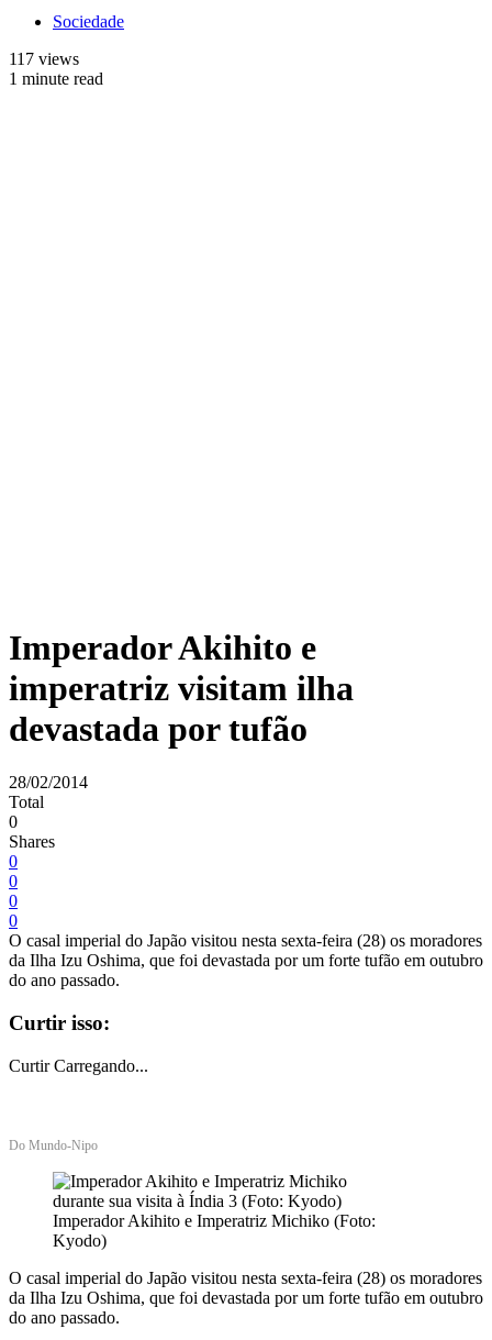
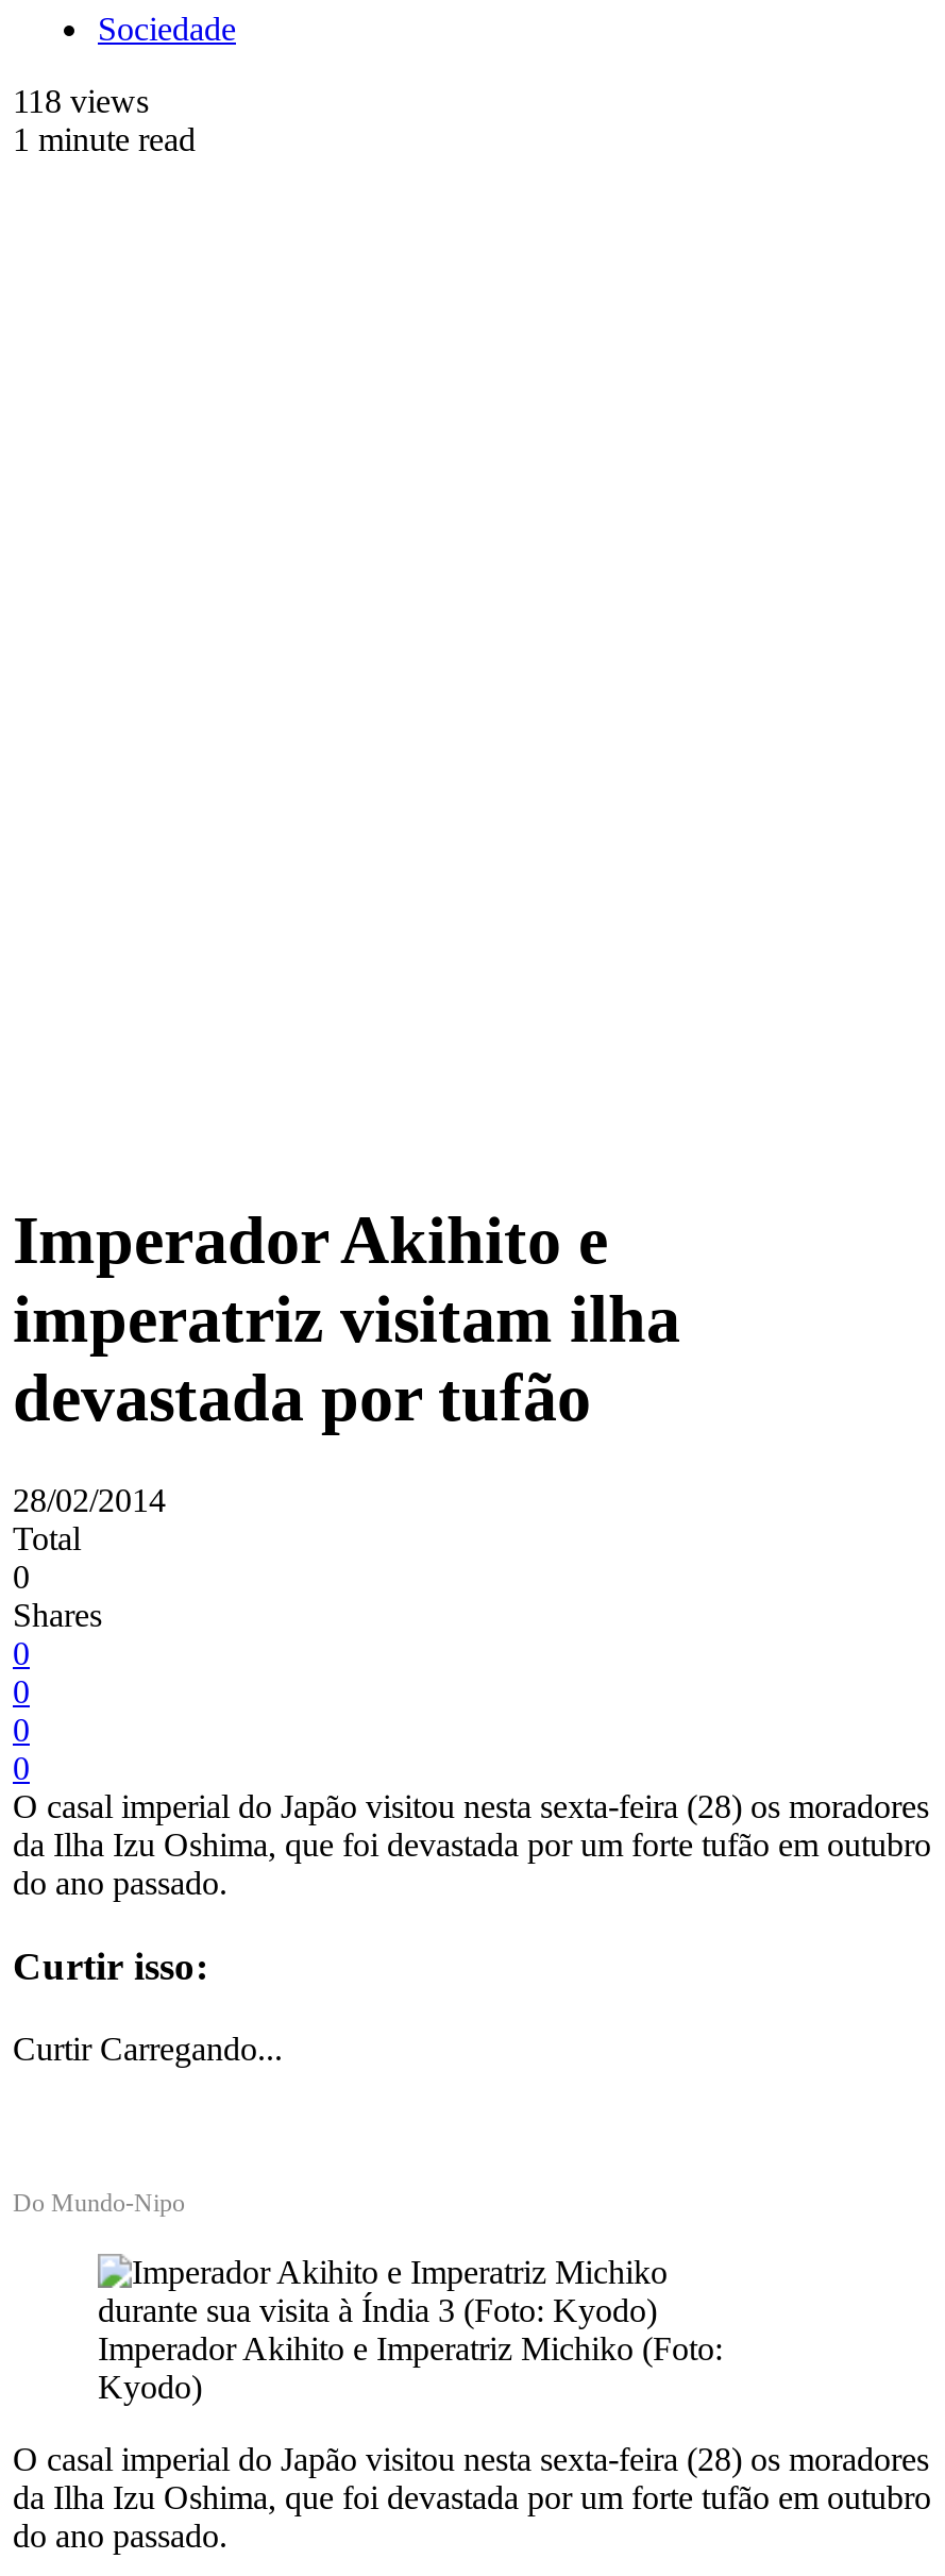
- 117 views
+ 118 views
